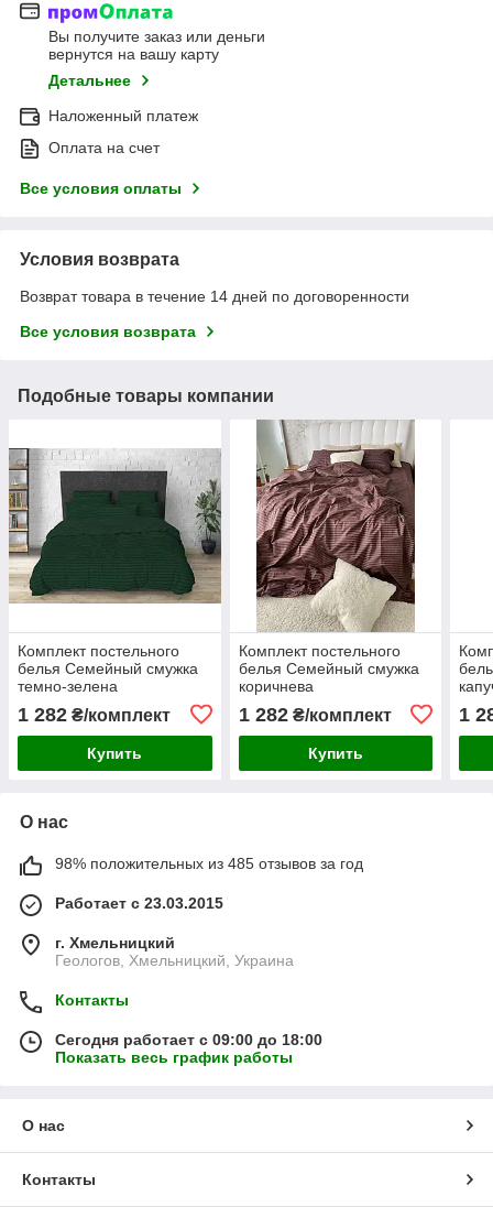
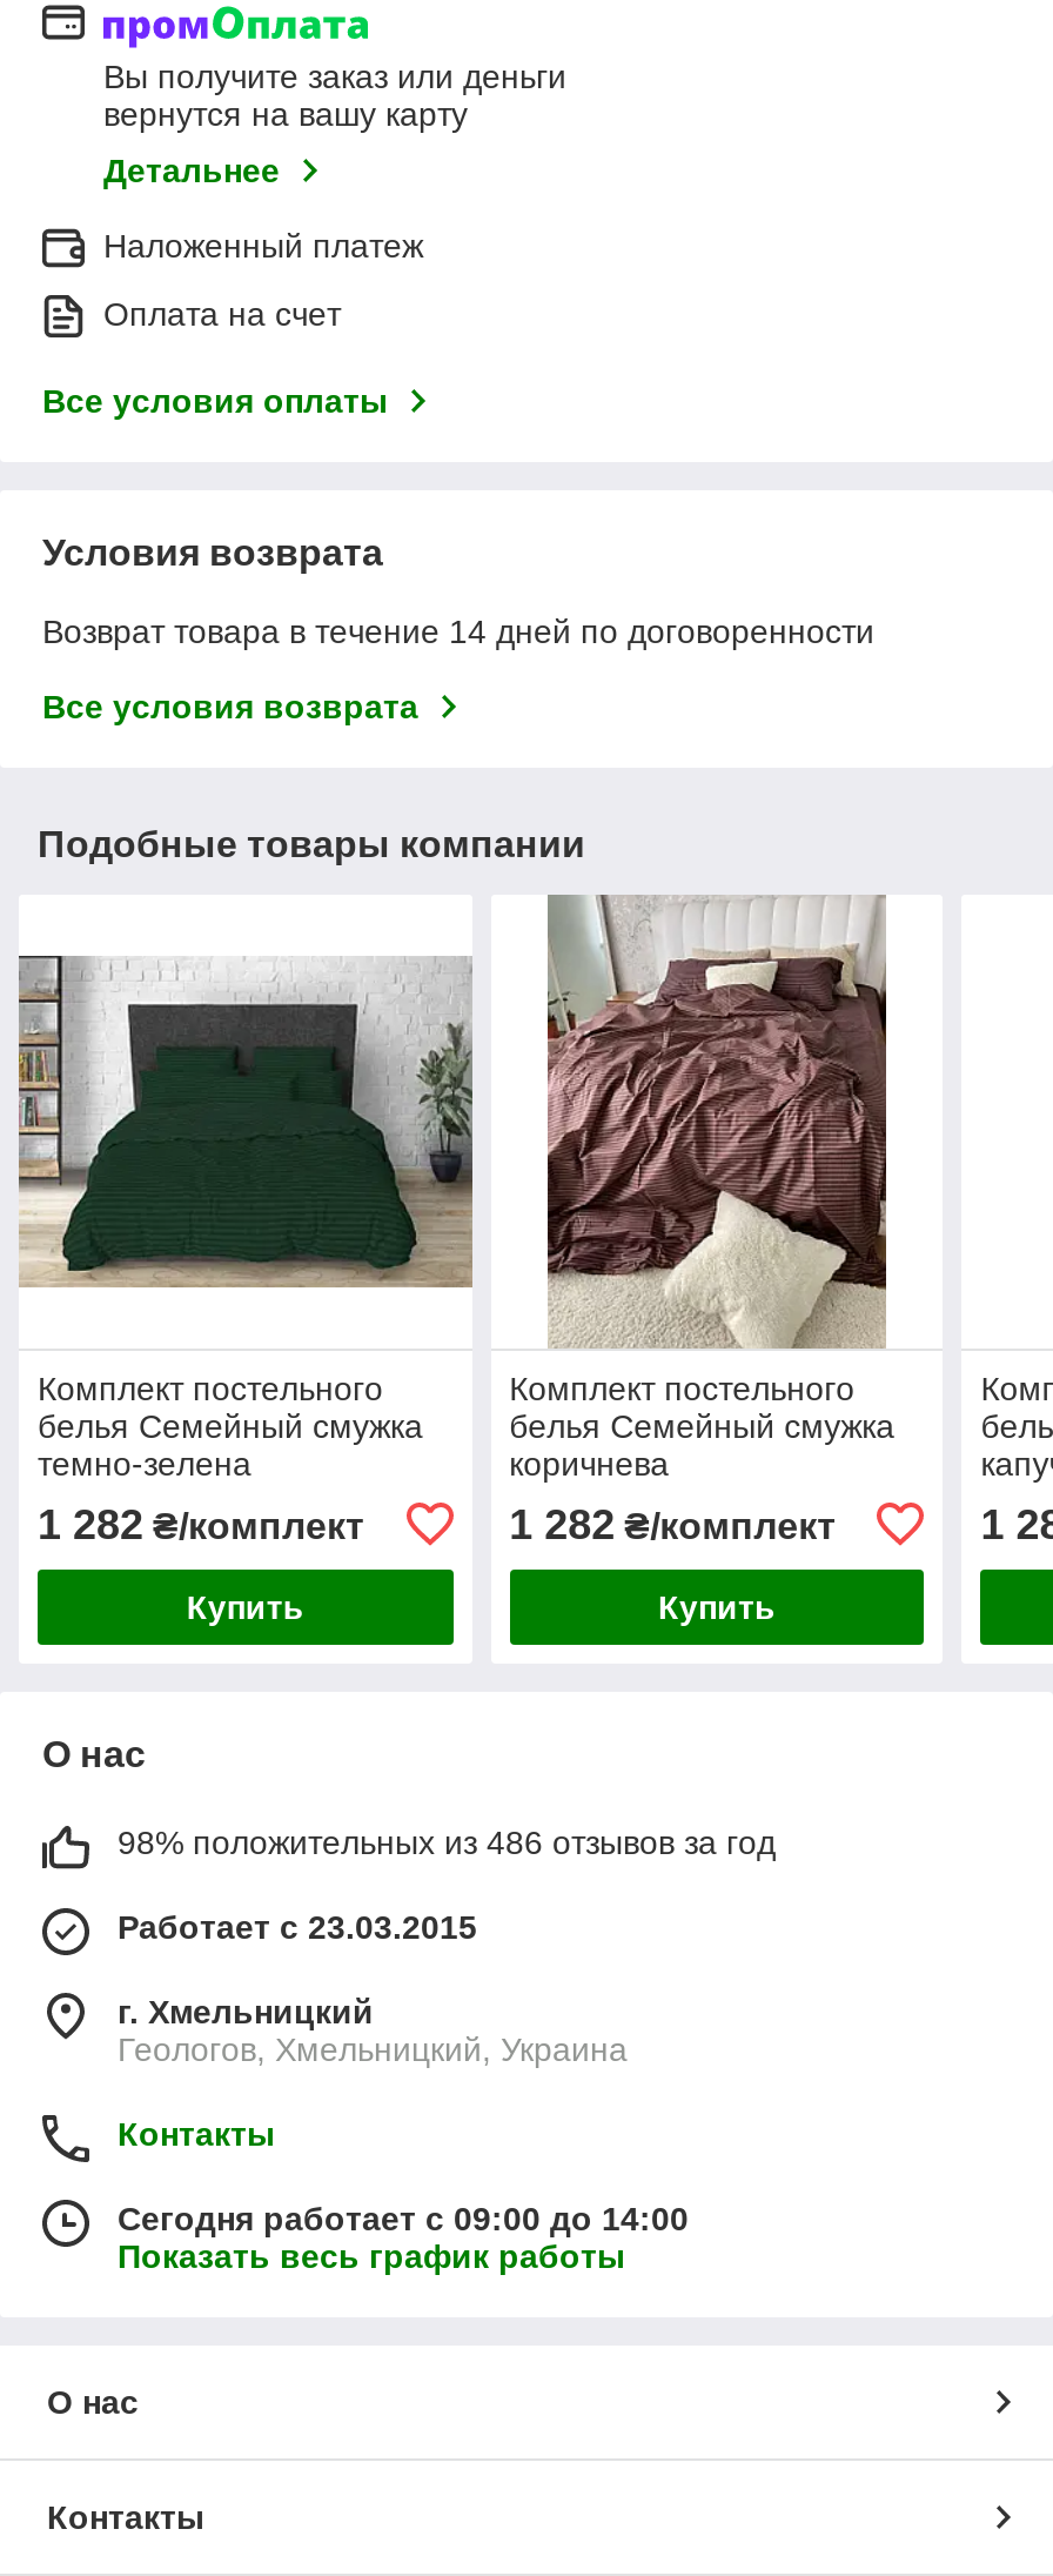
- 98% положительных из 485 отзывов за год
+ 98% положительных из 486 отзывов за год

- Сегодня работает с 09:00 до 18:00
+ Сегодня работает с 09:00 до 14:00
